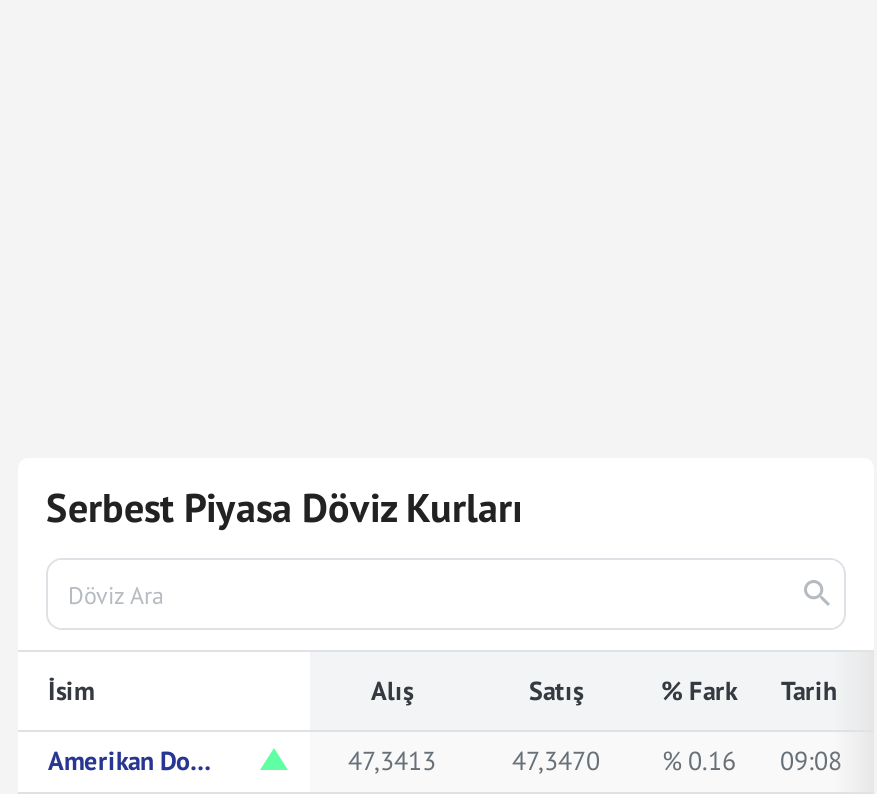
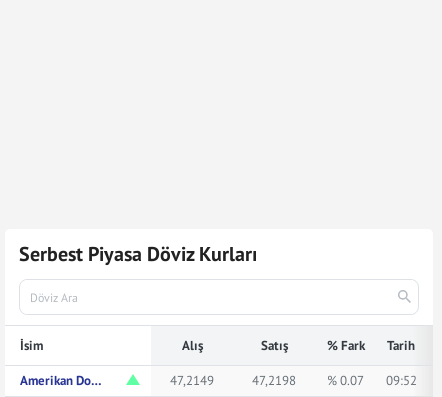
- 47,3413
+ 47,2149

- 47,3470
+ 47,2198

- % 0.16
+ % 0.07

- 09:08
+ 09:52
